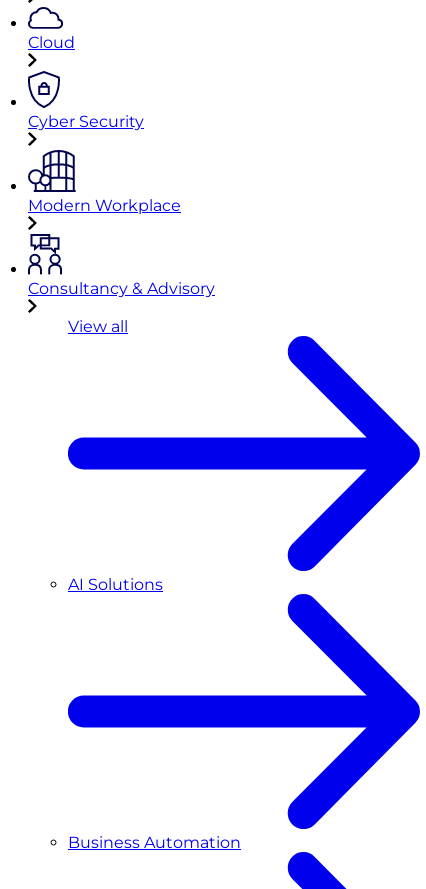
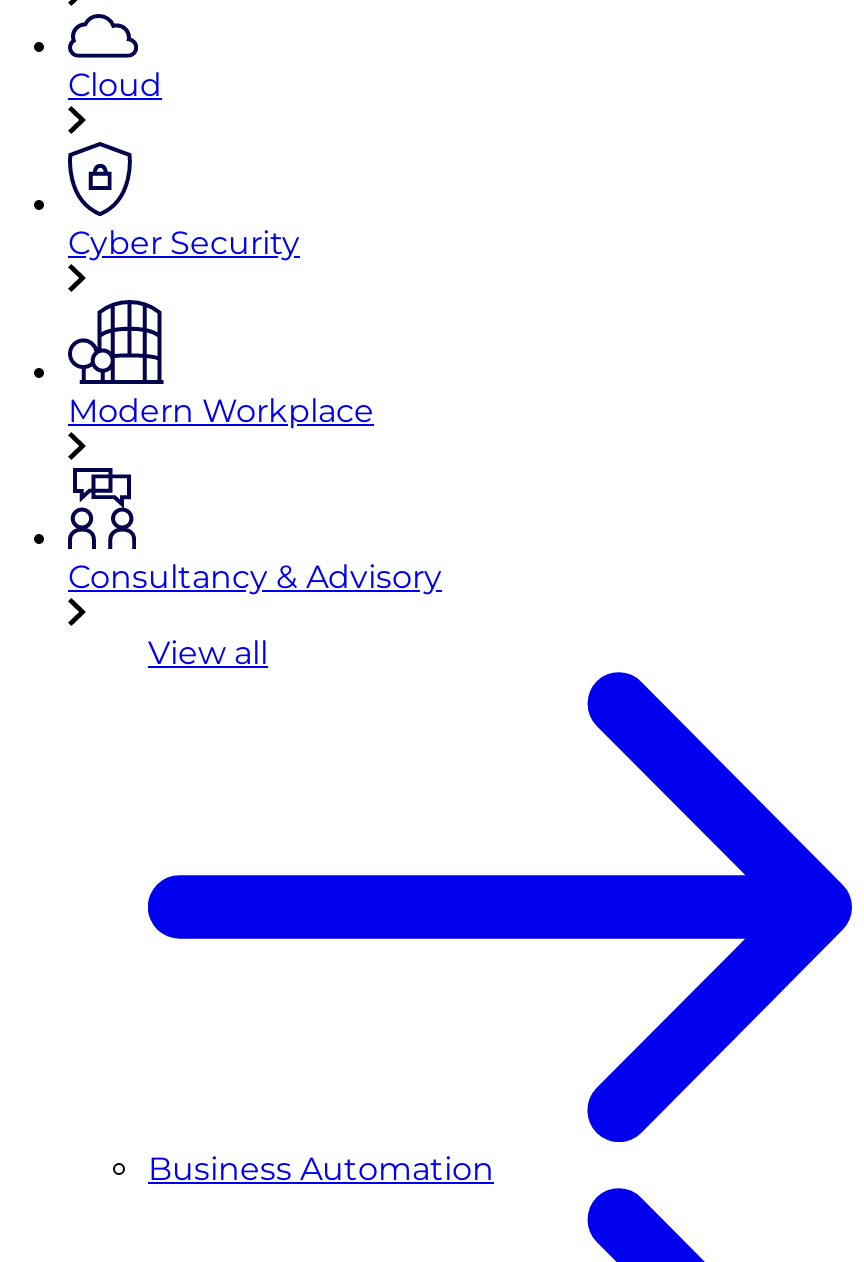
- AI Solutions
